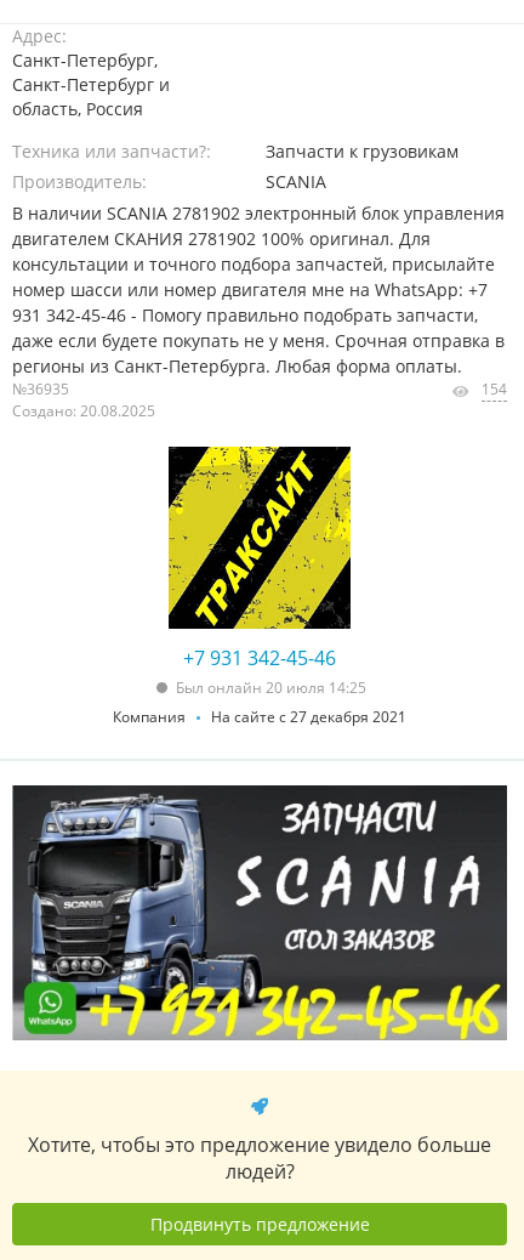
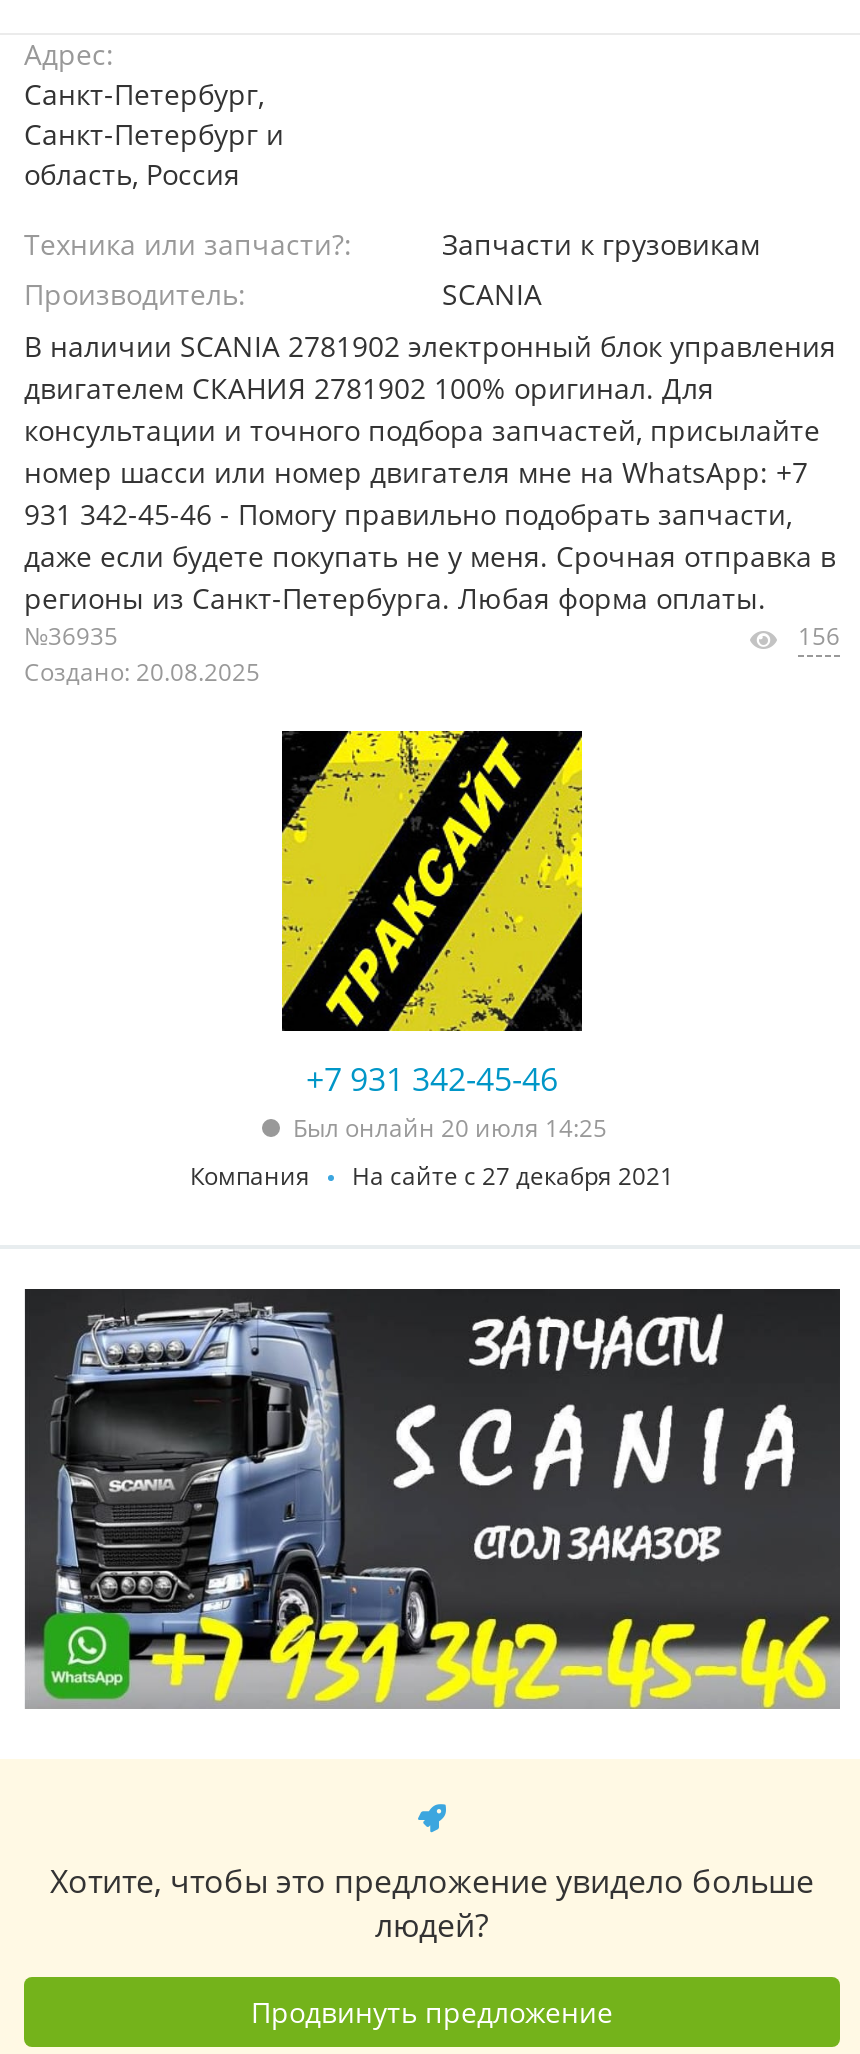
- 154
+ 156
